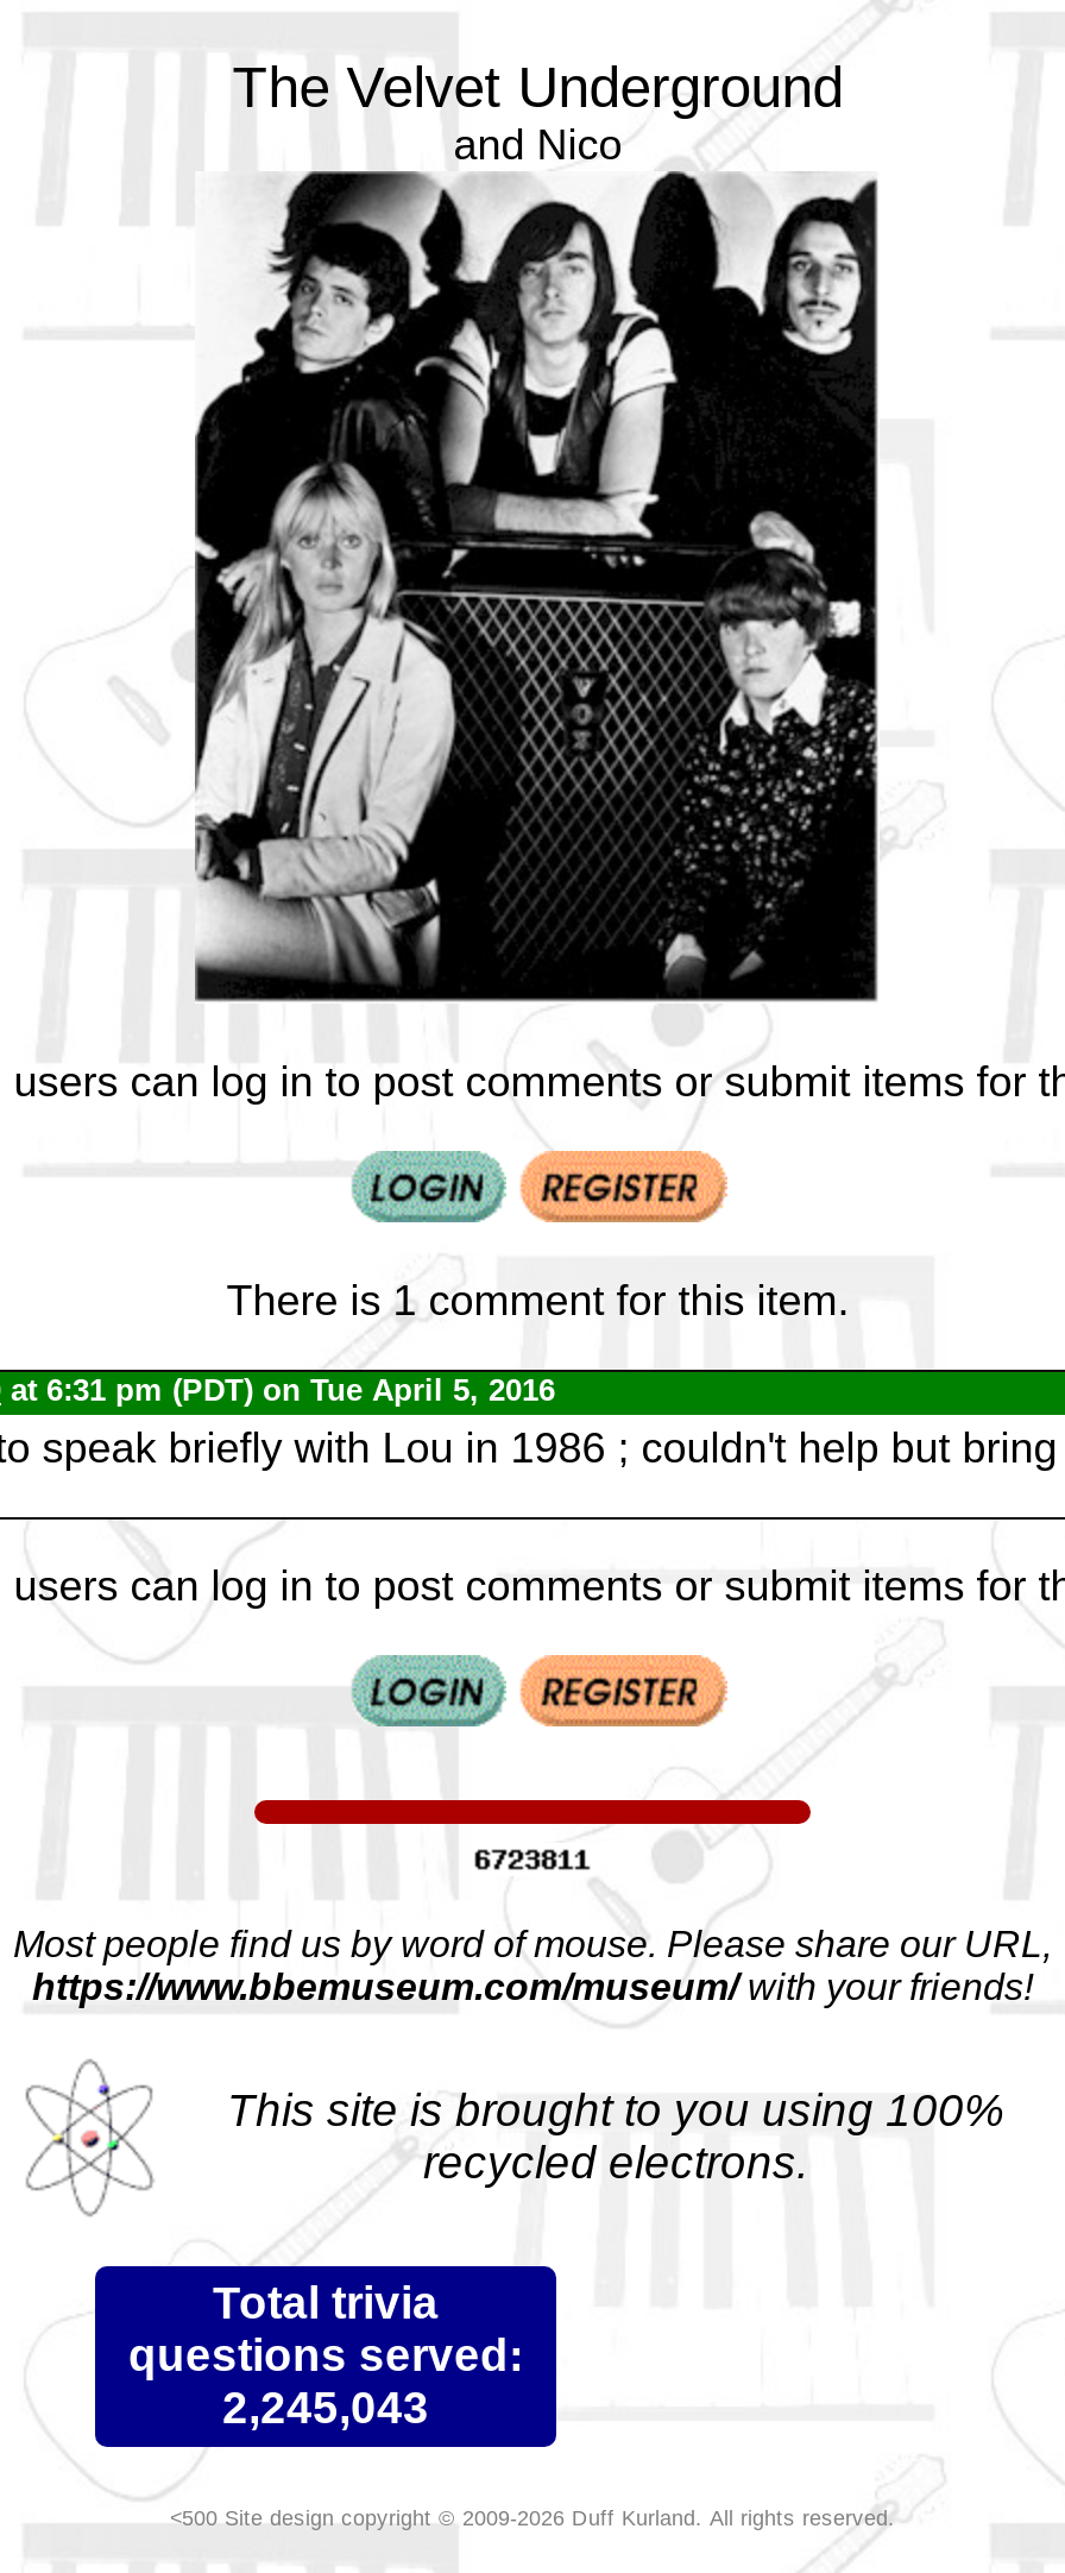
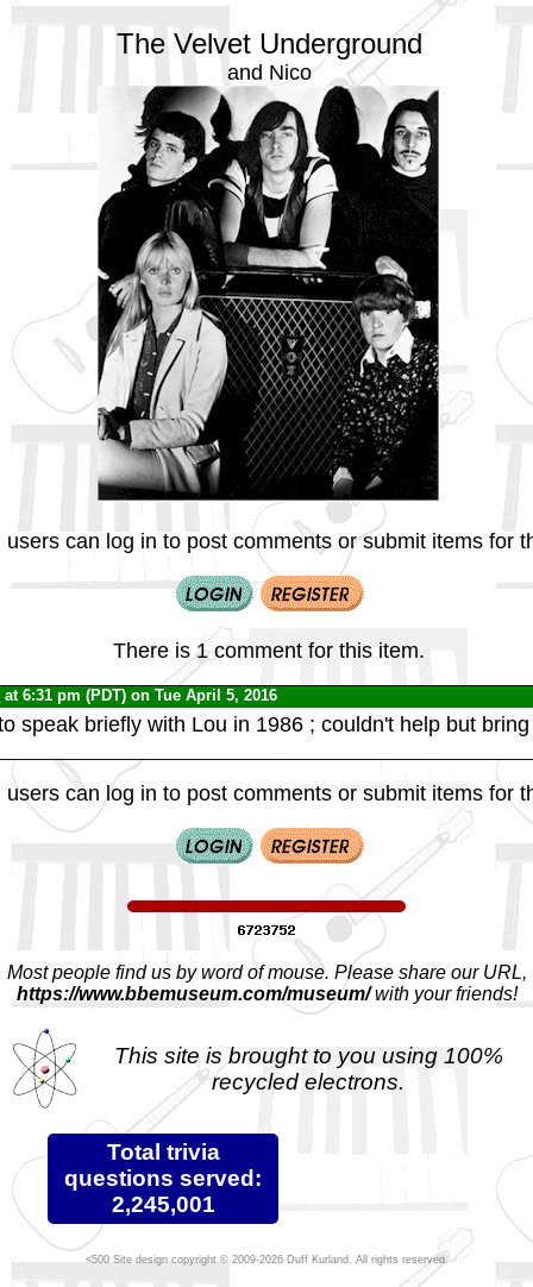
- 2,245,043
+ 2,245,001
